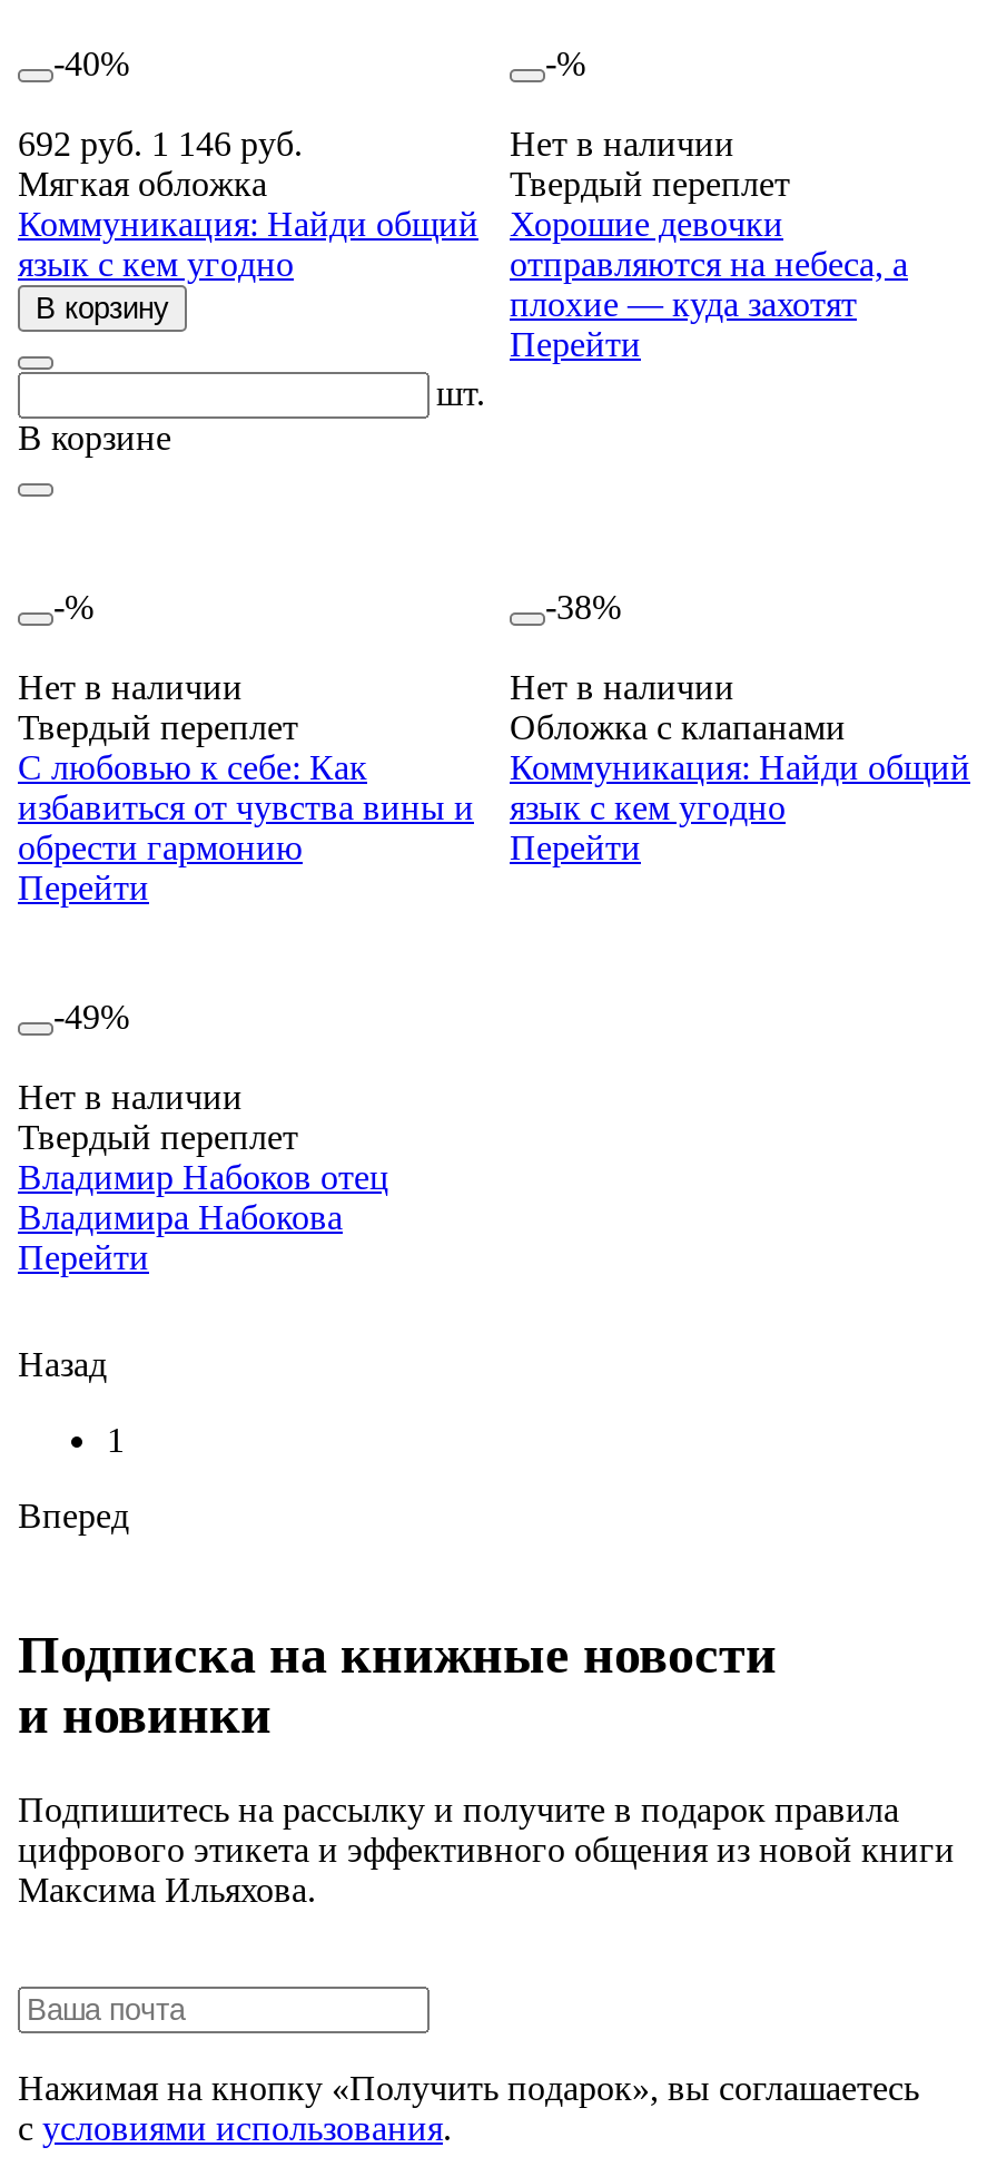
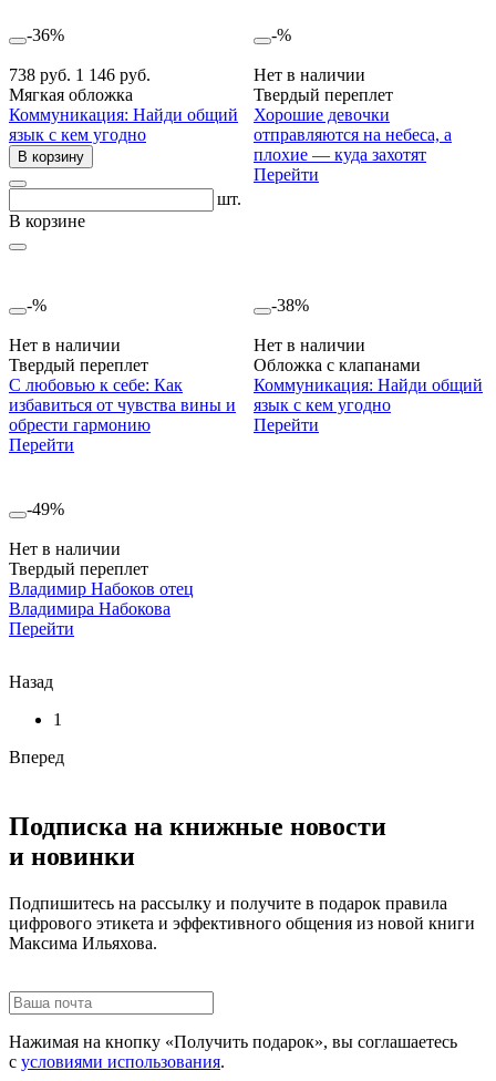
- -40%
+ -36%

- 692 руб. 1 146 руб.
+ 738 руб. 1 146 руб.
